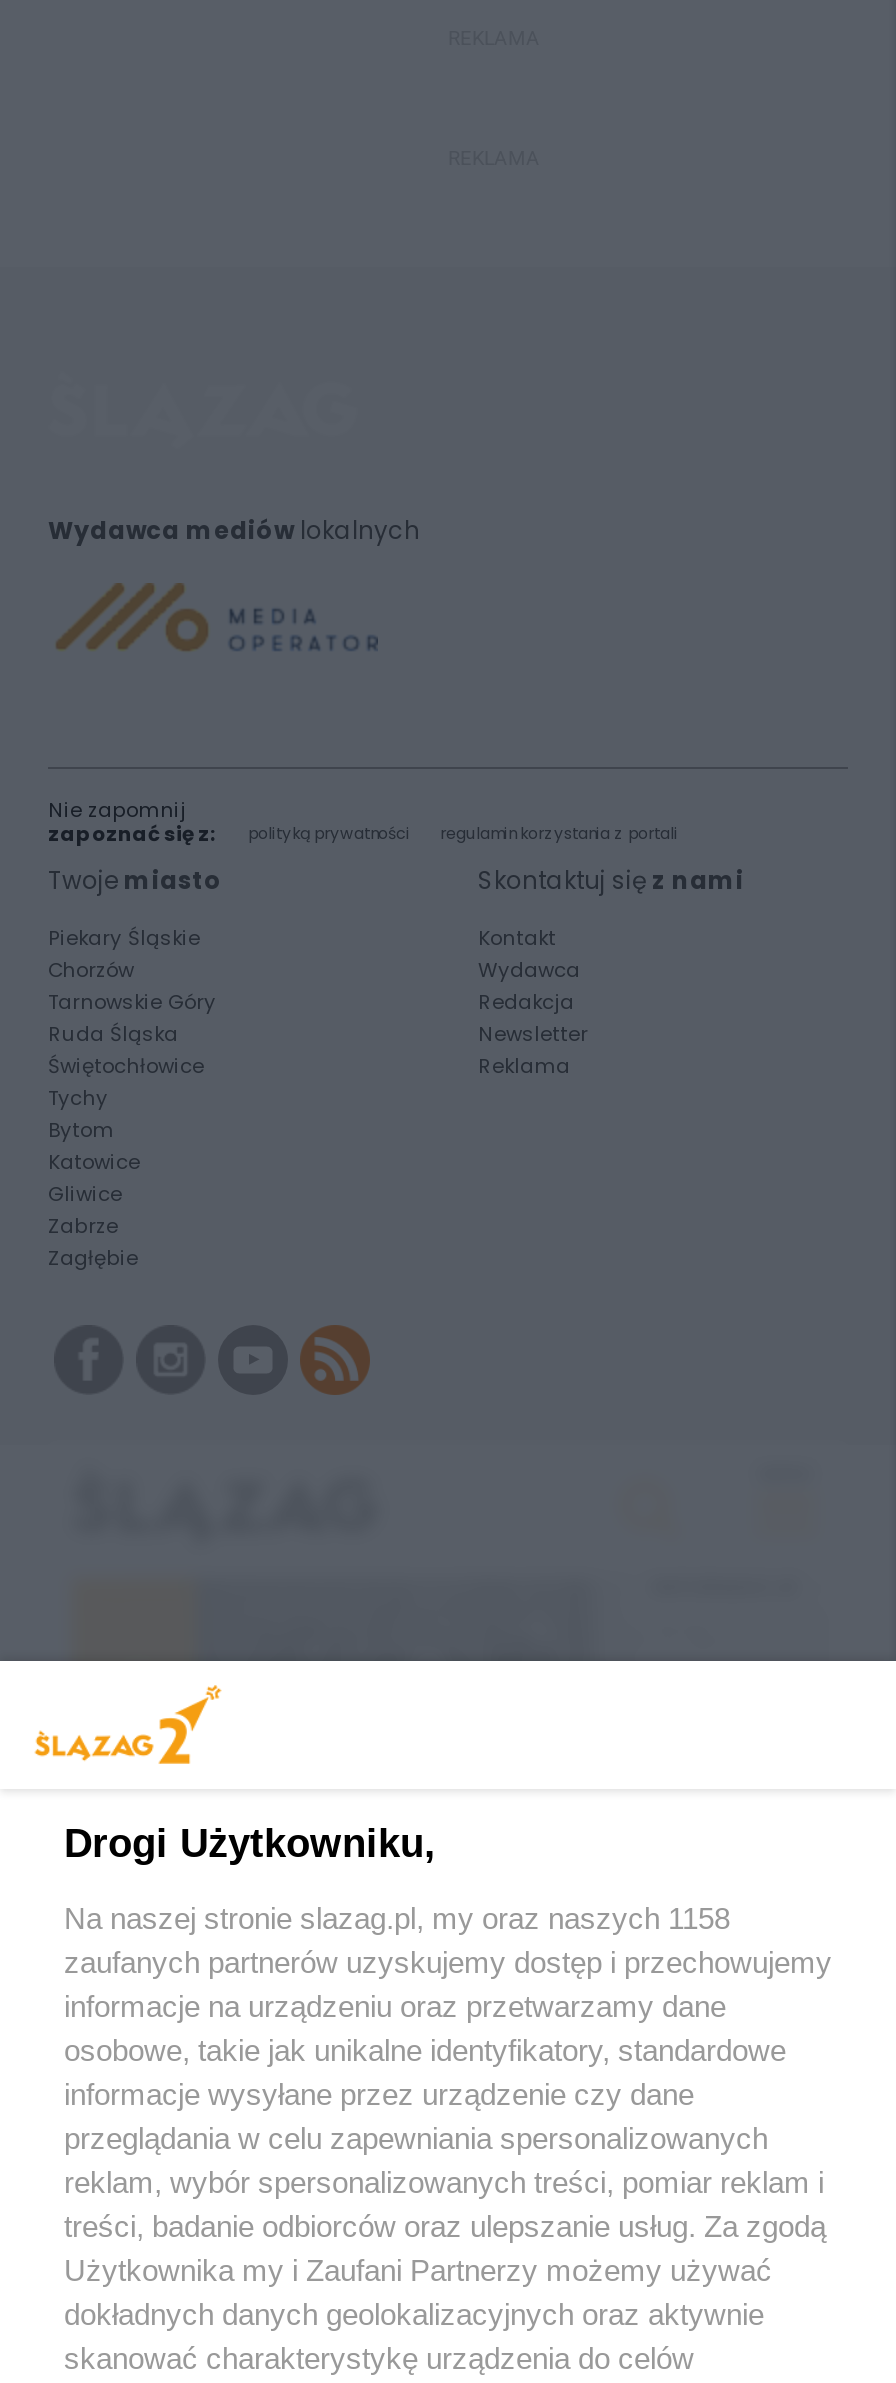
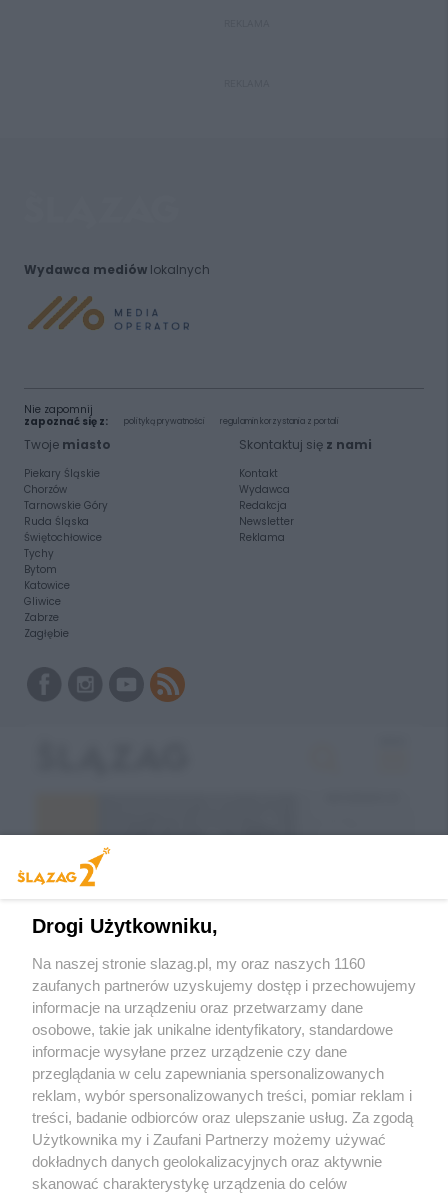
- Na naszej stronie slazag.pl, my oraz naszych 1158
+ Na naszej stronie slazag.pl, my oraz naszych 1160
